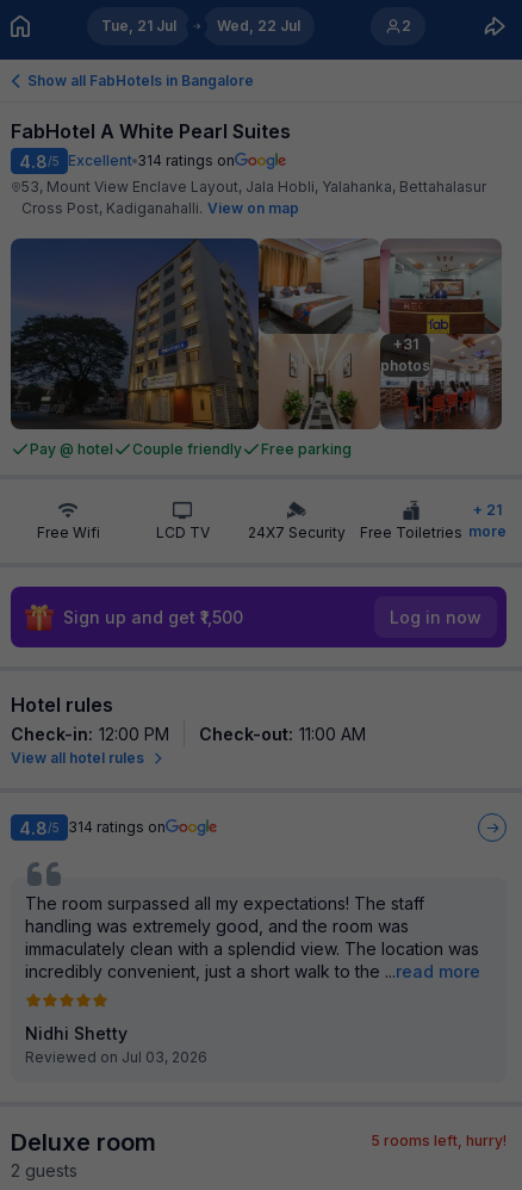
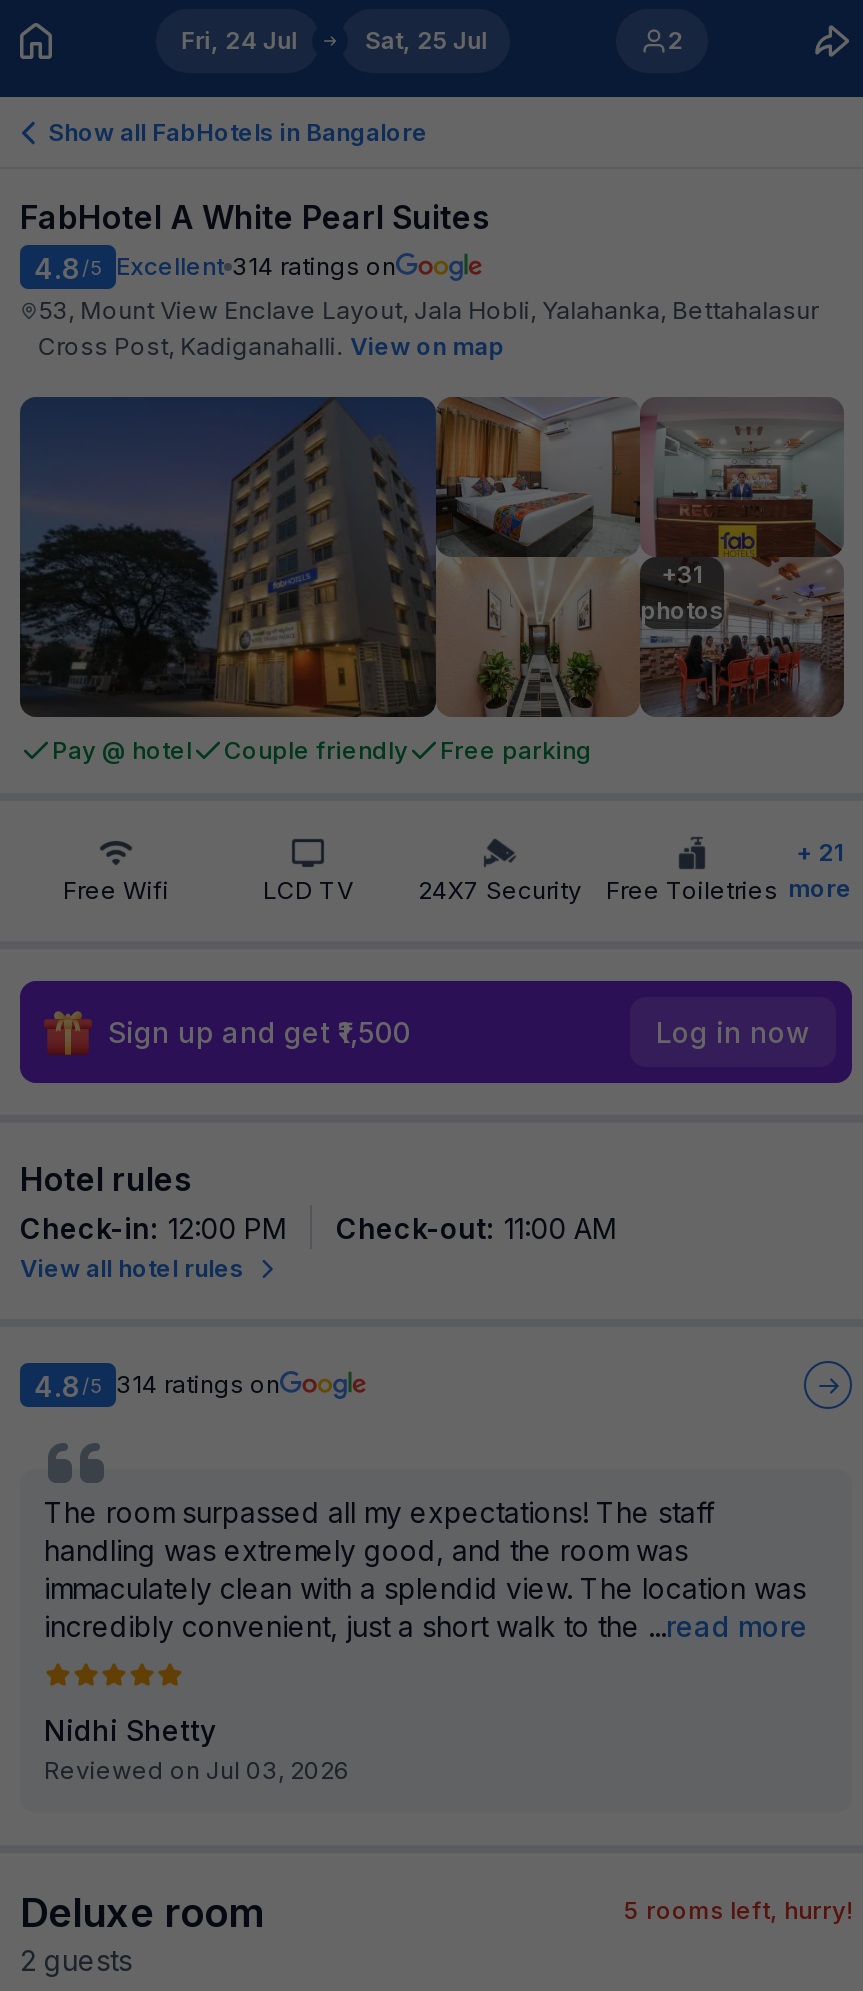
- Tue, 21 Jul
+ Fri, 24 Jul

- Wed, 22 Jul
+ Sat, 25 Jul
